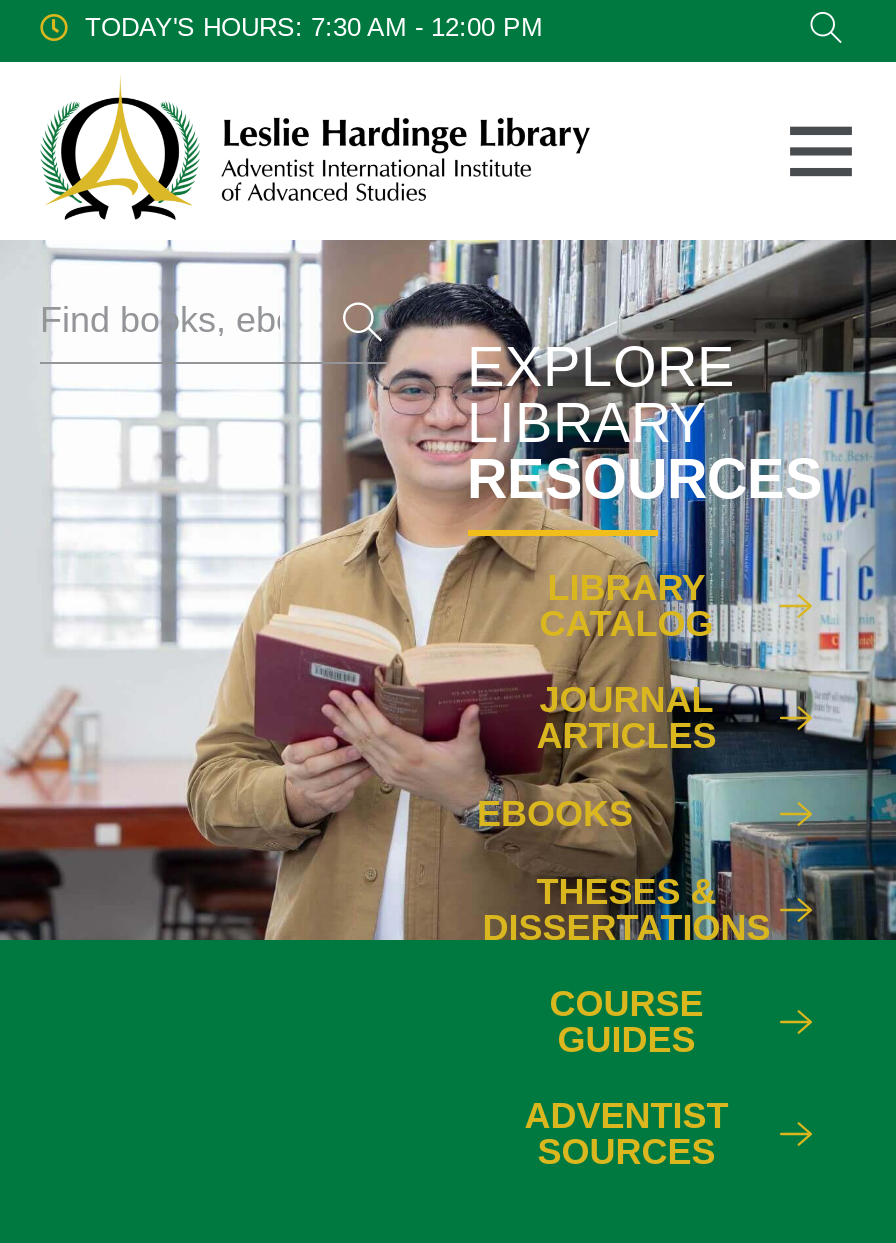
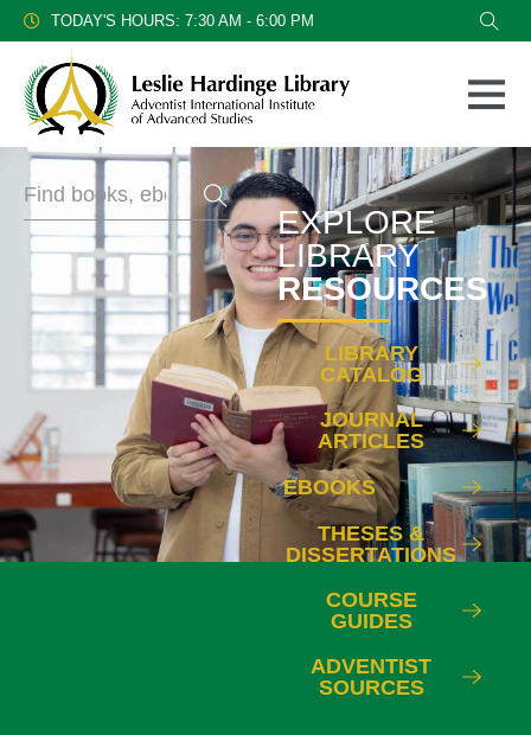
- TODAY'S HOURS: 7:30 AM - 12:00 PM
+ TODAY'S HOURS: 7:30 AM - 6:00 PM
